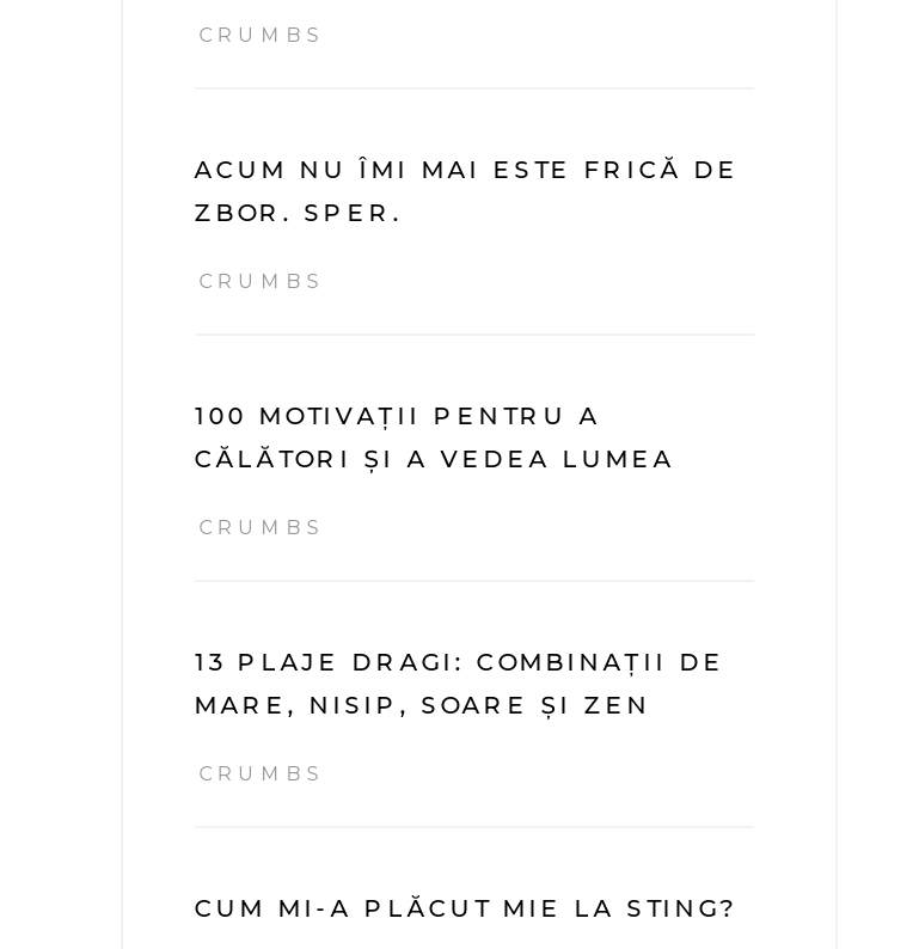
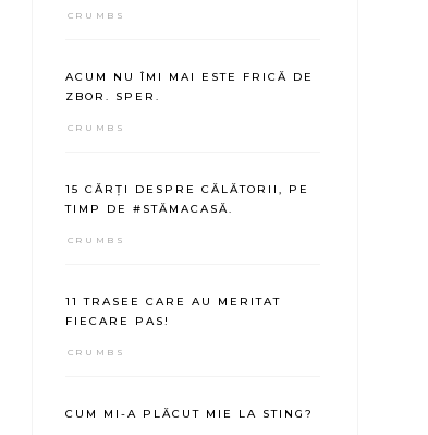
- 100 MOTIVAȚII PENTRU A
- CĂLĂTORI ȘI A VEDEA LUMEA
+ 15 CĂRȚI DESPRE CĂLĂTORII, PE
+ TIMP DE #STĂMACASĂ.

- 13 PLAJE DRAGI: COMBINAȚII DE
- MARE, NISIP, SOARE ȘI ZEN
+ 11 TRASEE CARE AU MERITAT
+ FIECARE PAS!
